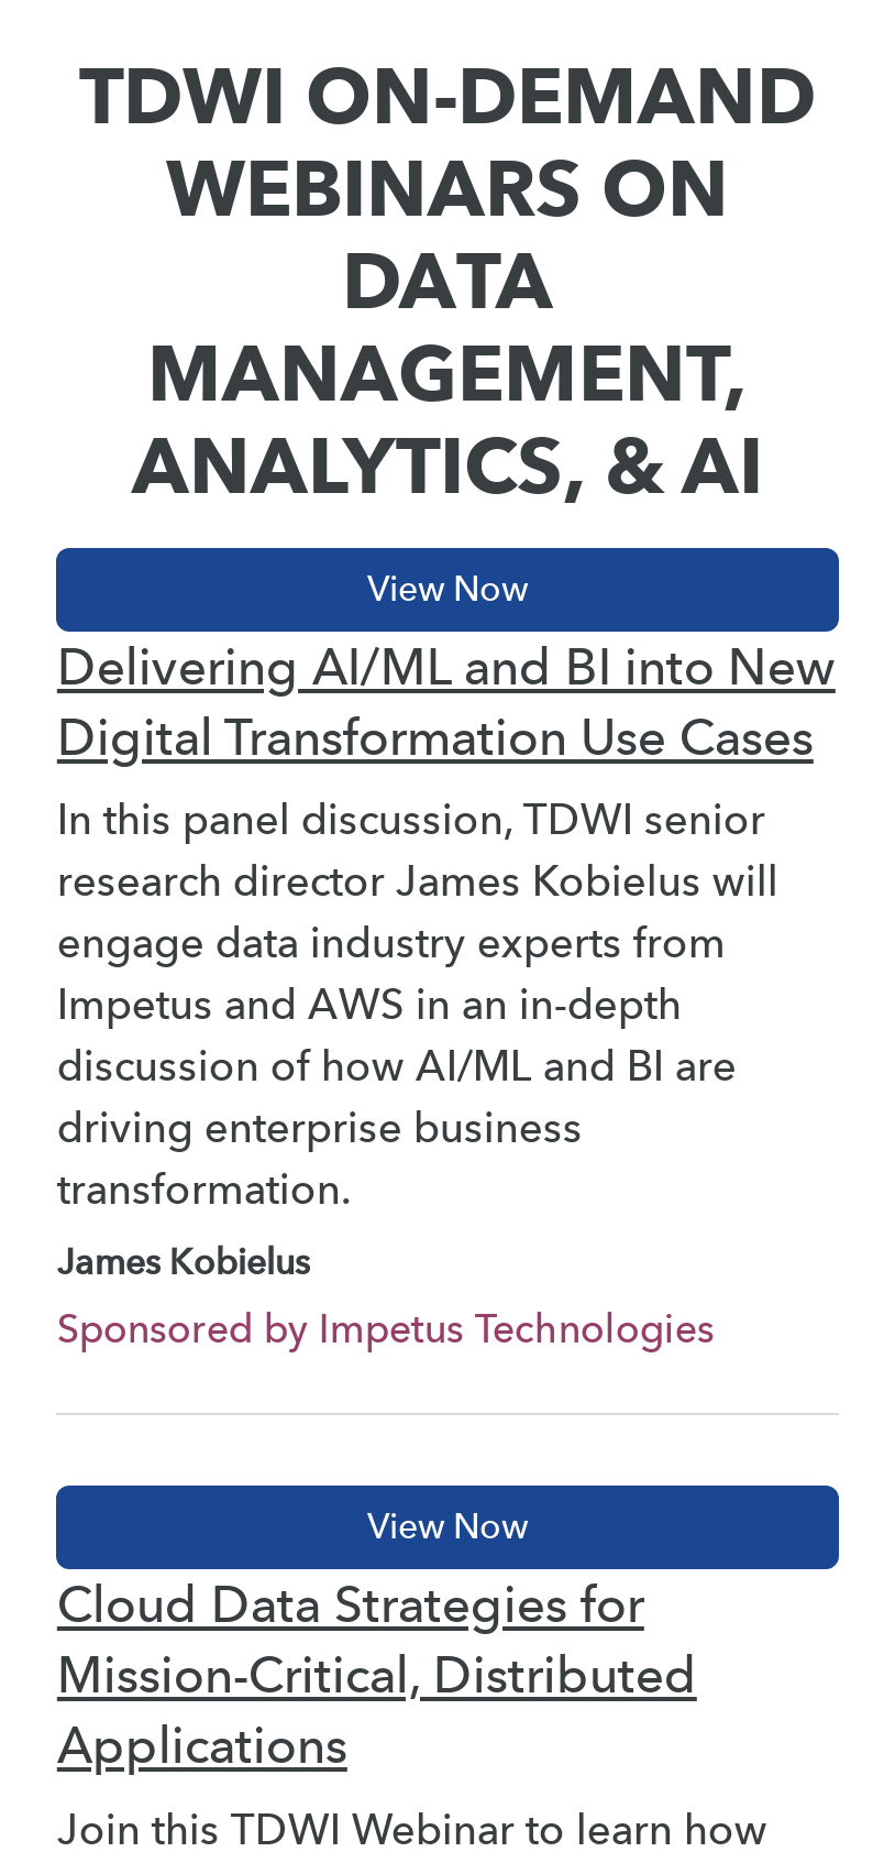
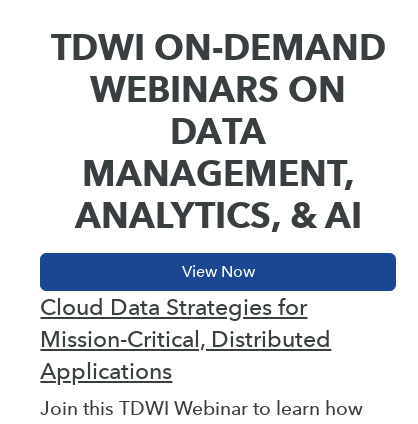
- Delivering AI/ML and BI into New
- Digital Transformation Use Cases
- In this panel discussion, TDWI senior
- research director James Kobielus will
- engage data industry experts from
- Impetus and AWS in an in-depth
- discussion of how AI/ML and BI are
- driving enterprise business
- transformation.
- James Kobielus
- Sponsored by Impetus Technologies
